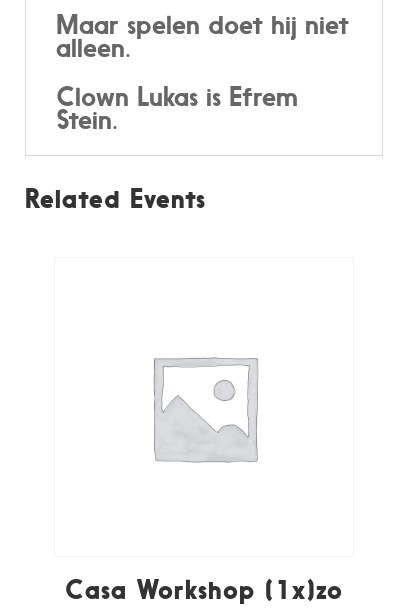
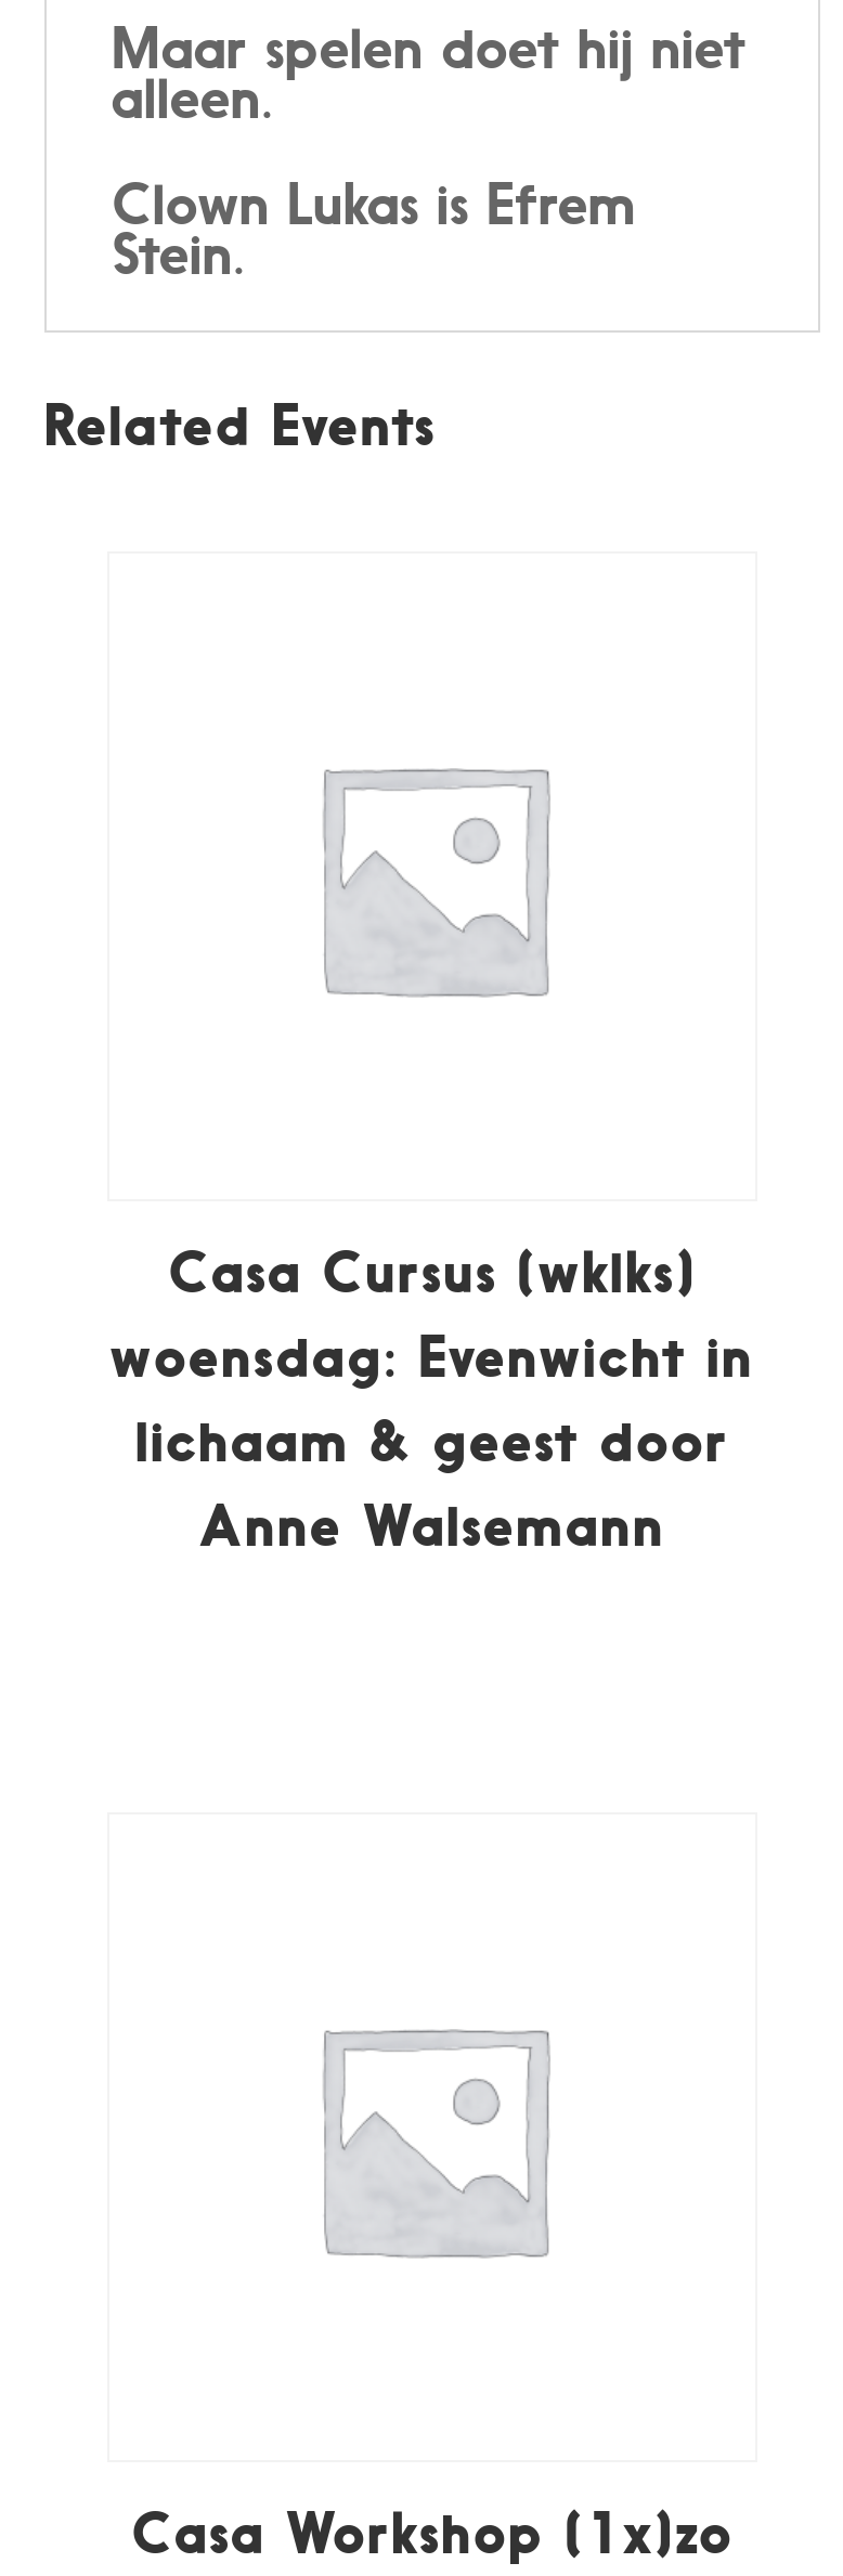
+ Casa Cursus (wklks)
+ woensdag: Evenwicht in
+ lichaam & geest door
+ Anne Walsemann
